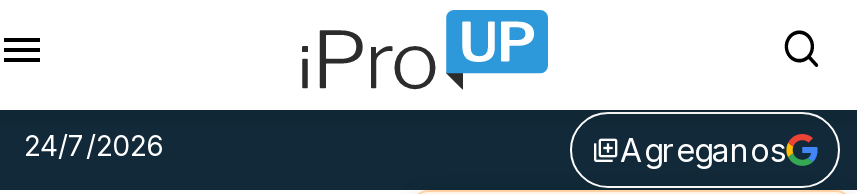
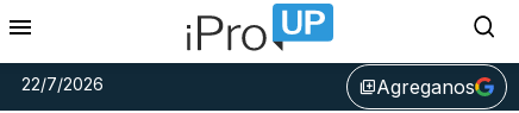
- 24/7/2026
+ 22/7/2026
